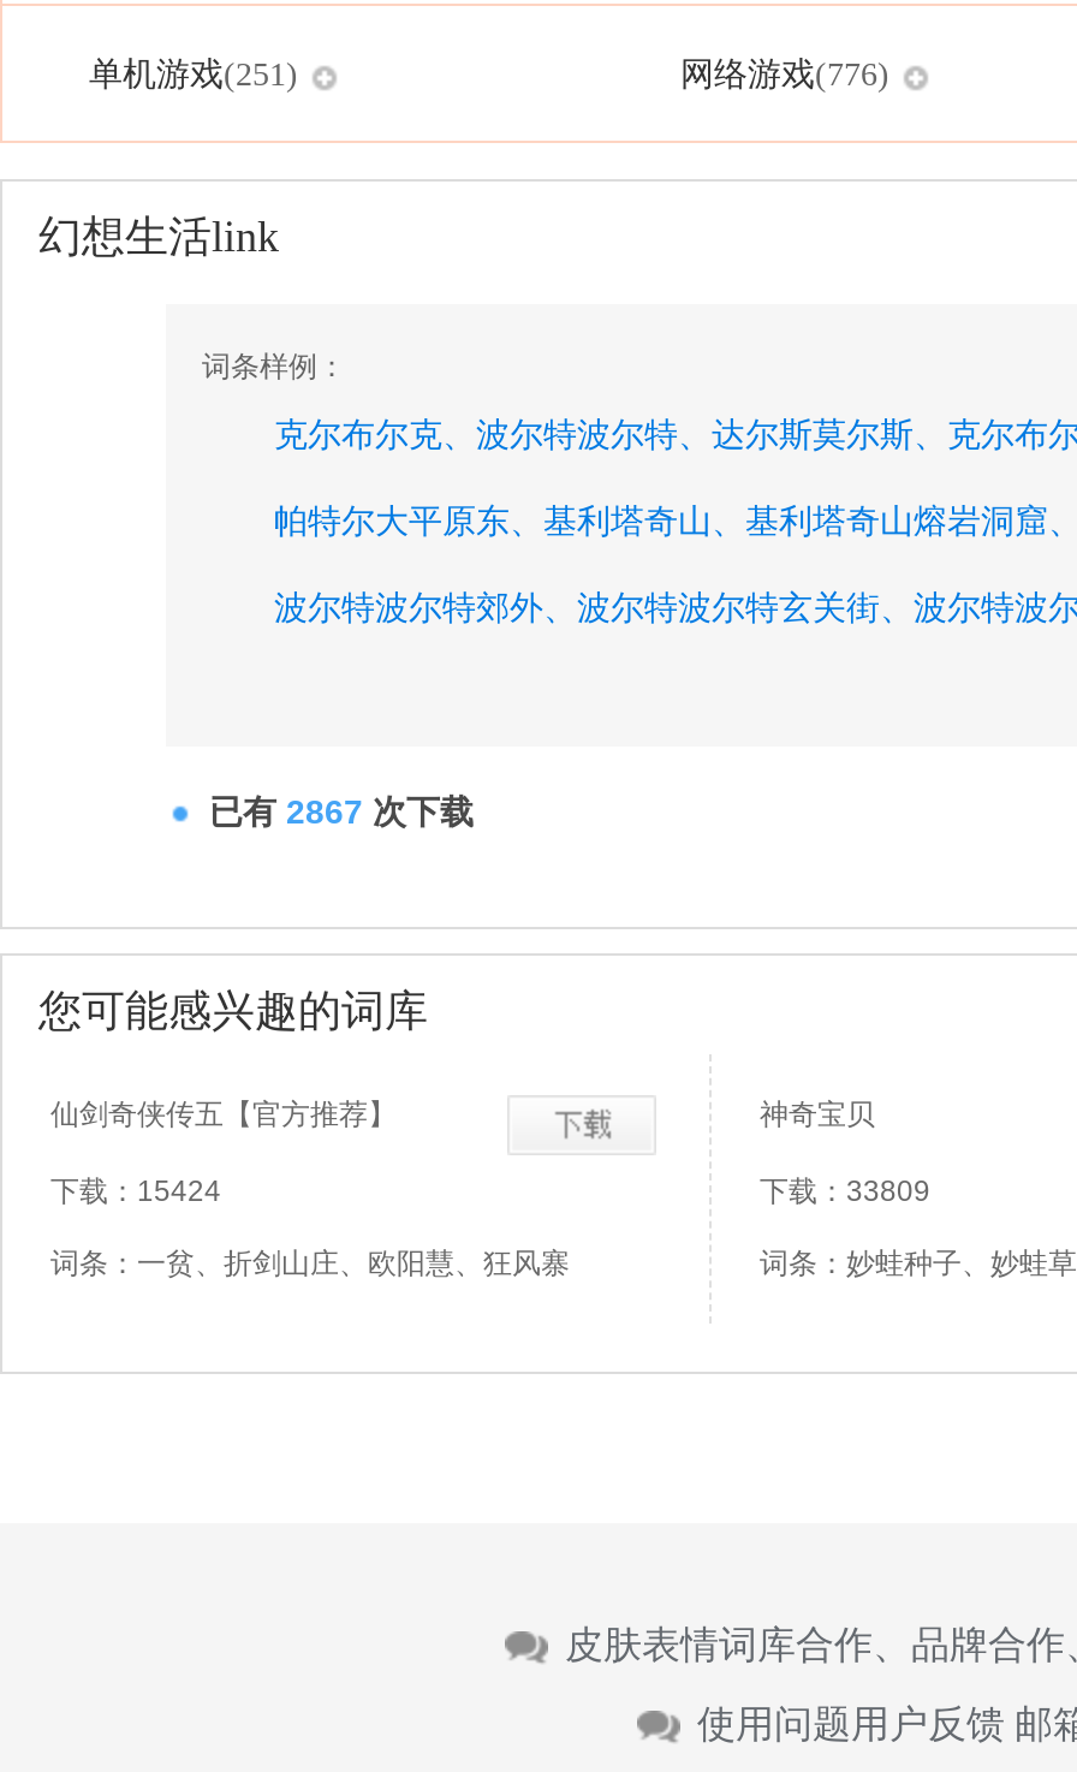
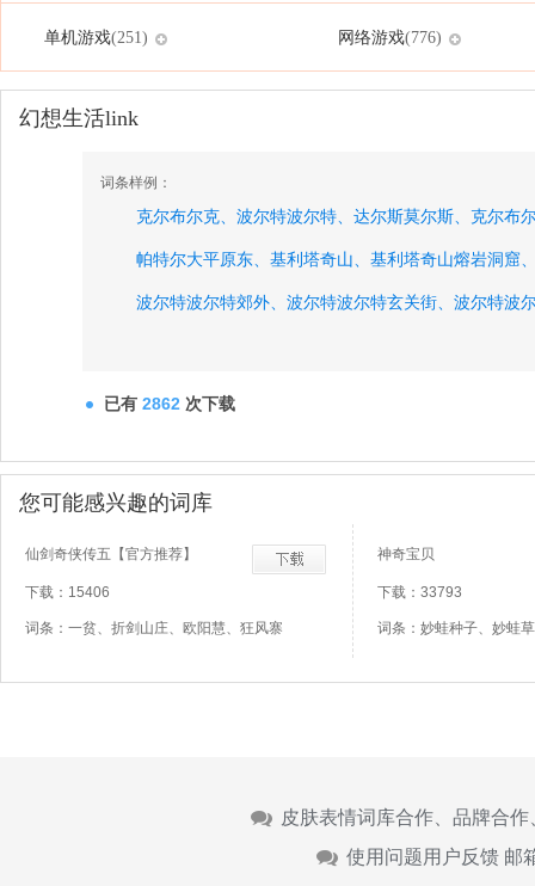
- 已有2867次下载
+ 已有2862次下载

- 下载：15424
+ 下载：15406

- 下载：33809
+ 下载：33793
